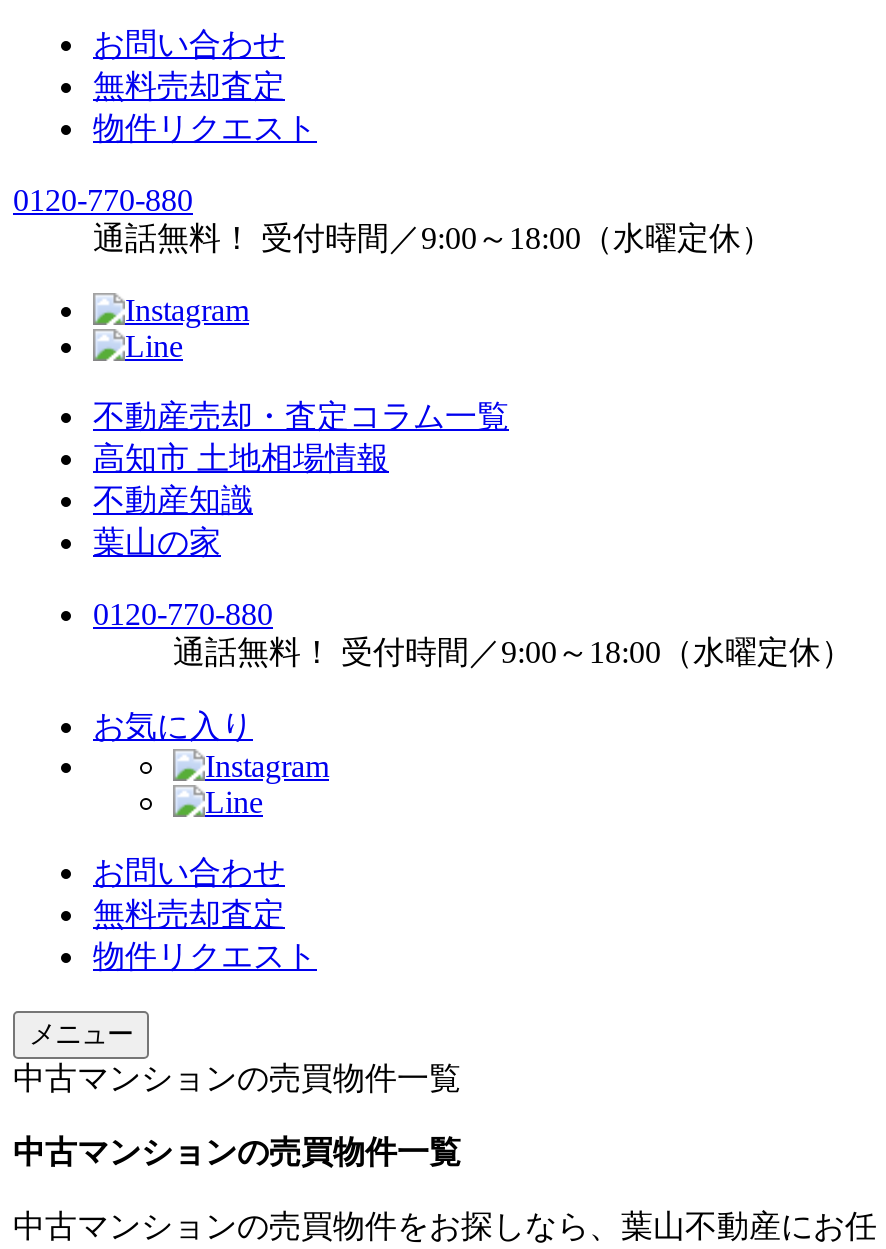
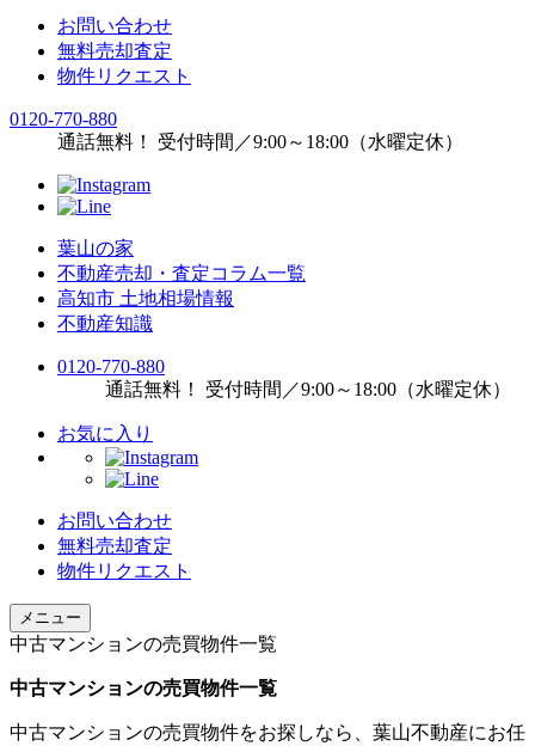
moved down: 不動産売却・査定コラム一覧 | 不動産知識

moved up: 葉山の家
